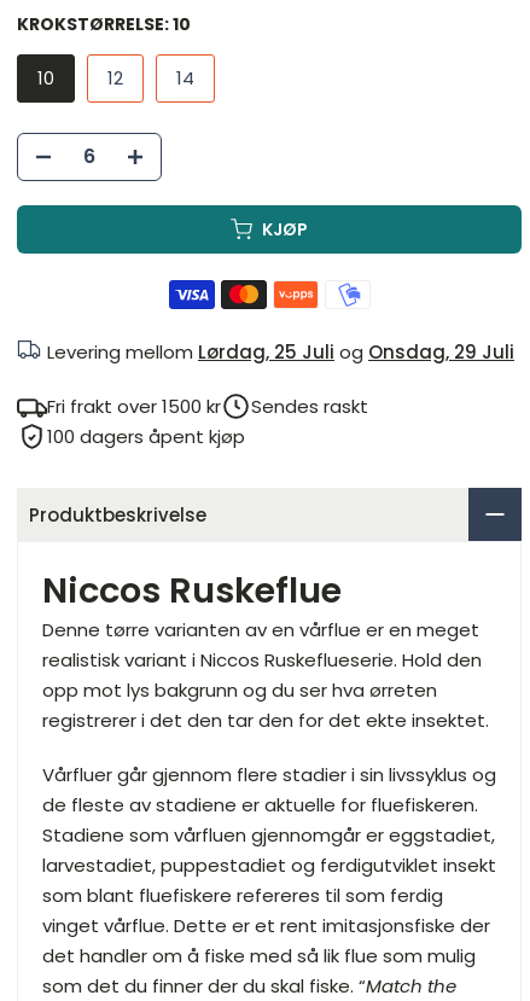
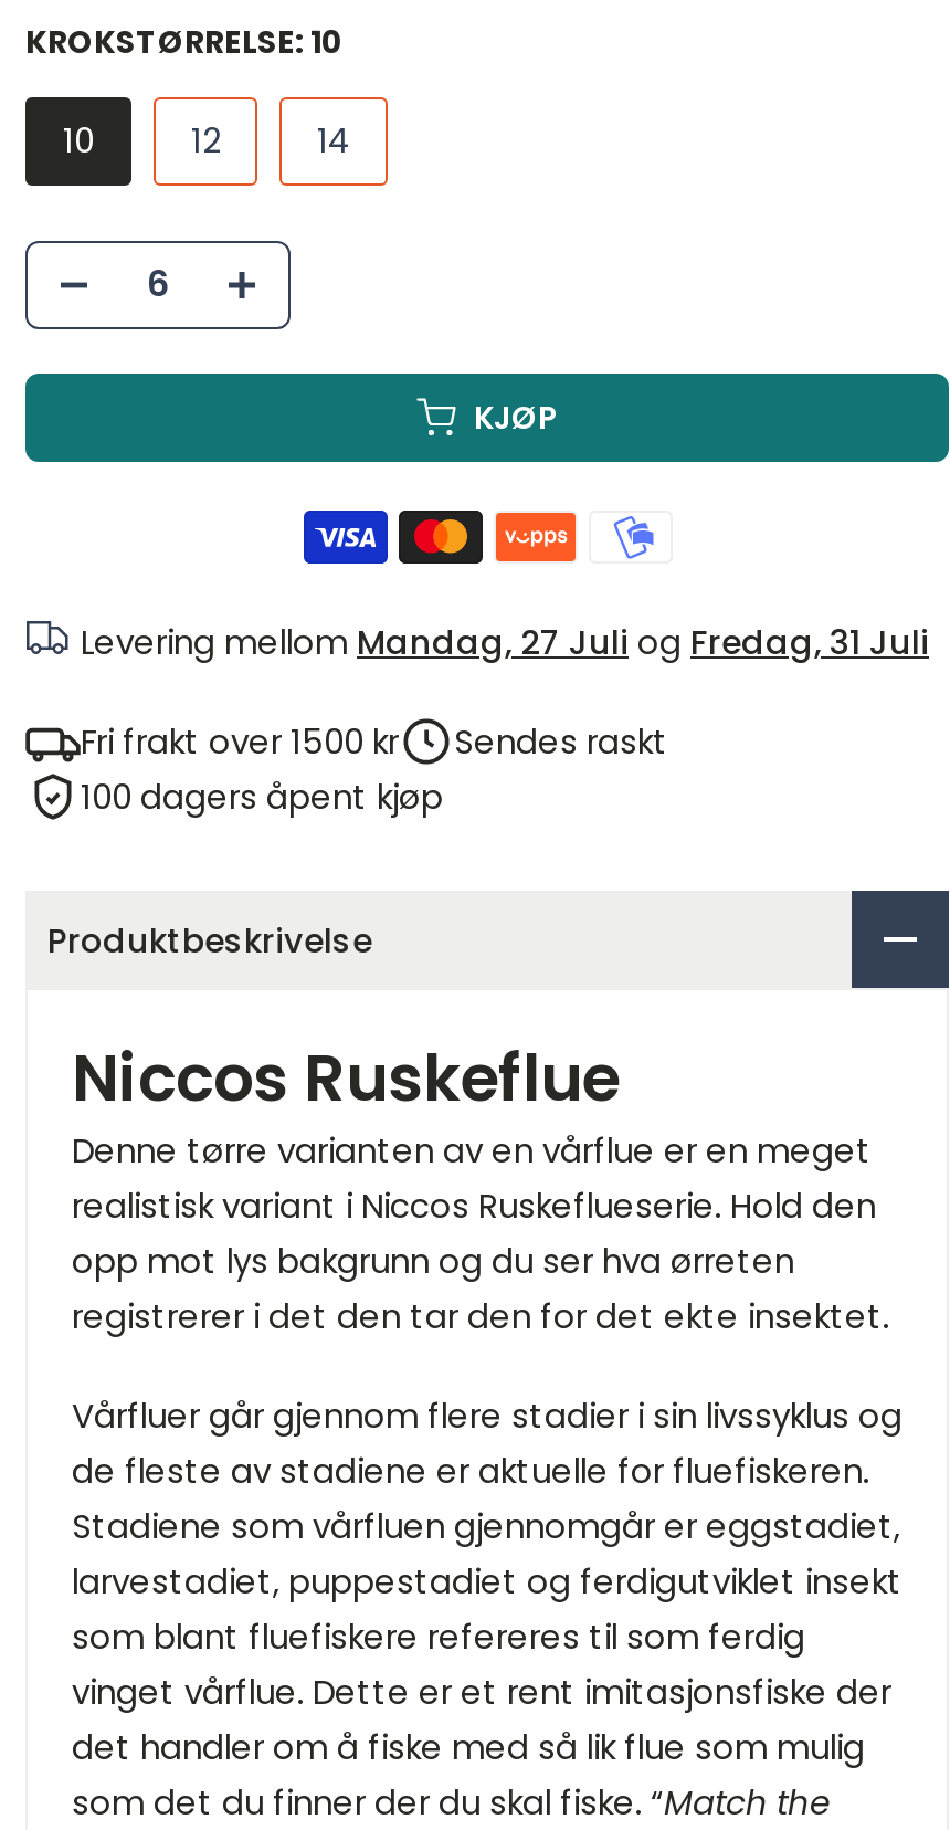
- Levering mellom Lørdag, 25 Juli og Onsdag, 29 Juli
+ Levering mellom Mandag, 27 Juli og Fredag, 31 Juli
